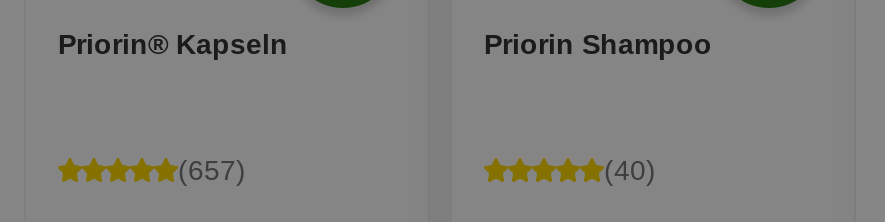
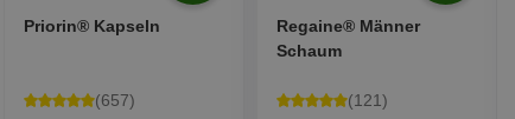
- Priorin Shampoo
+ Regaine® Männer
+ Schaum

- (40)
+ (121)
